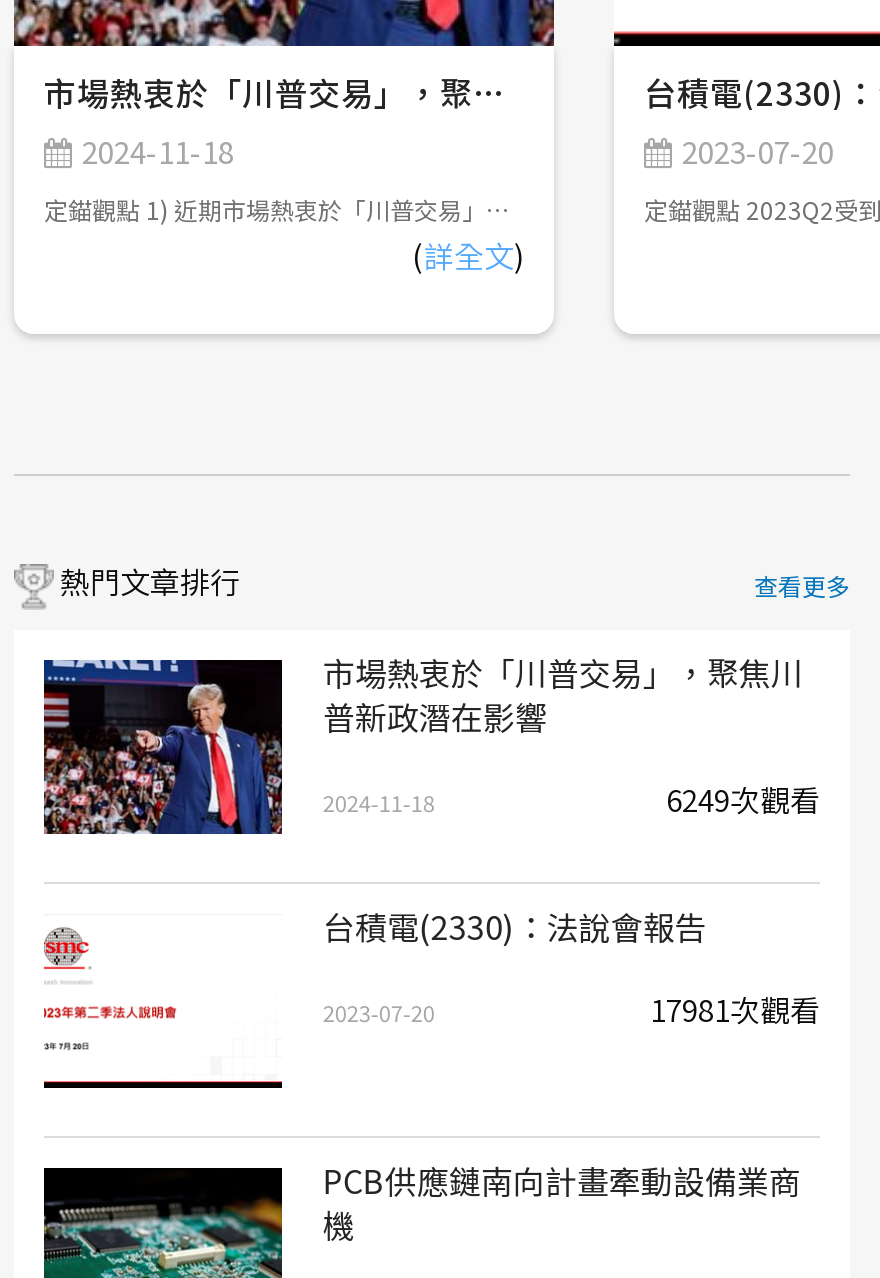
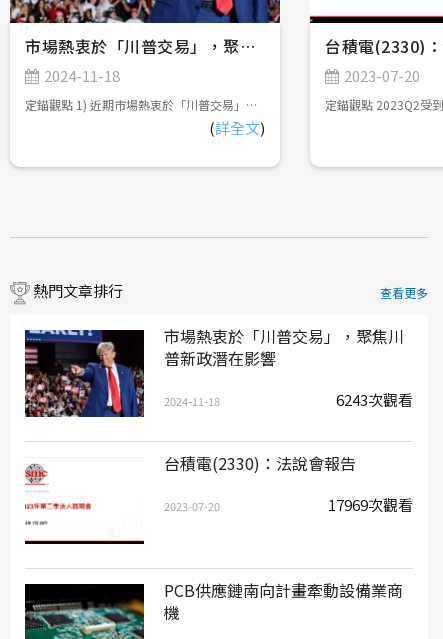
- 6249次觀看
+ 6243次觀看

- 17981次觀看
+ 17969次觀看
